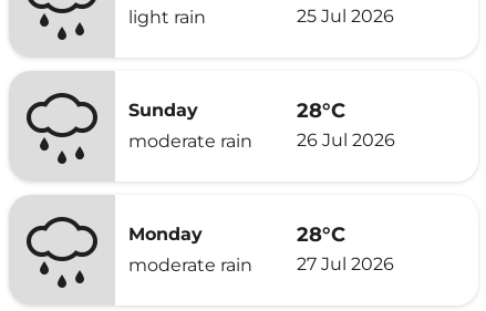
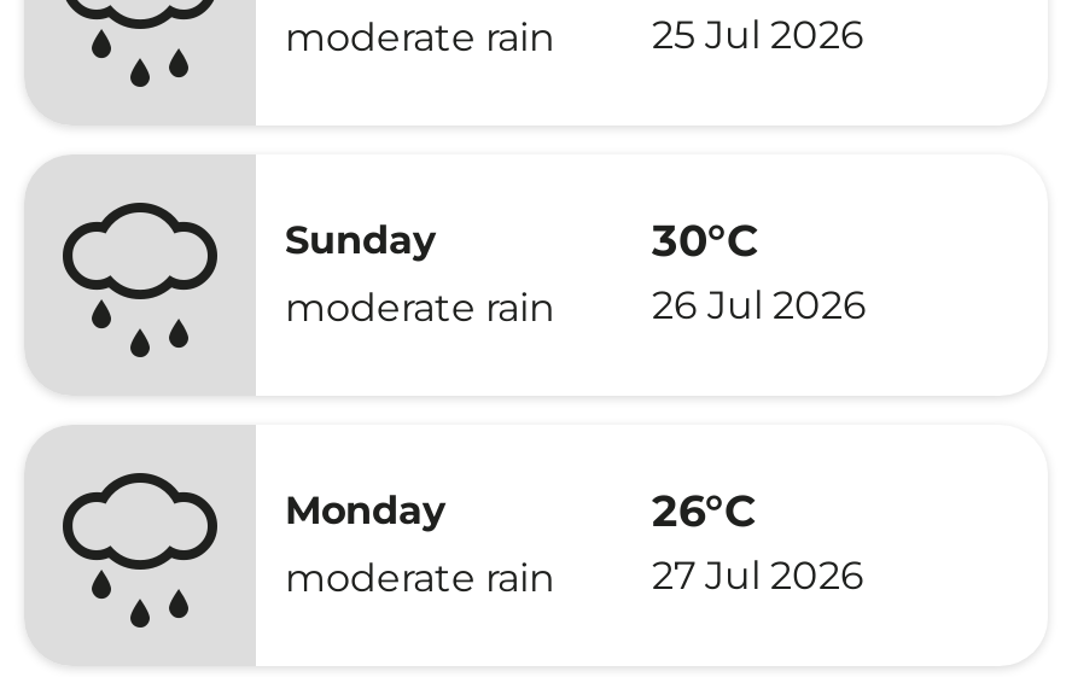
- light rain
+ moderate rain

- 28°C
+ 30°C

- 28°C
+ 26°C
